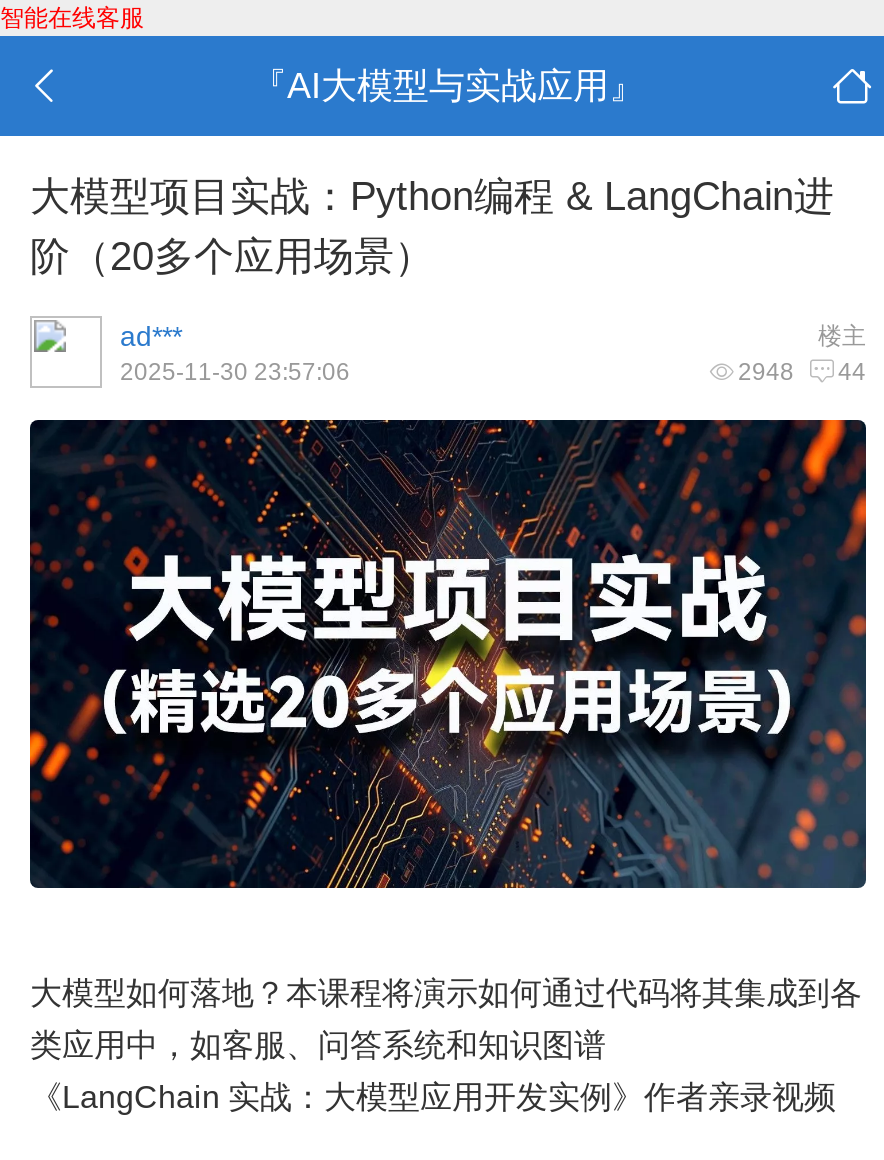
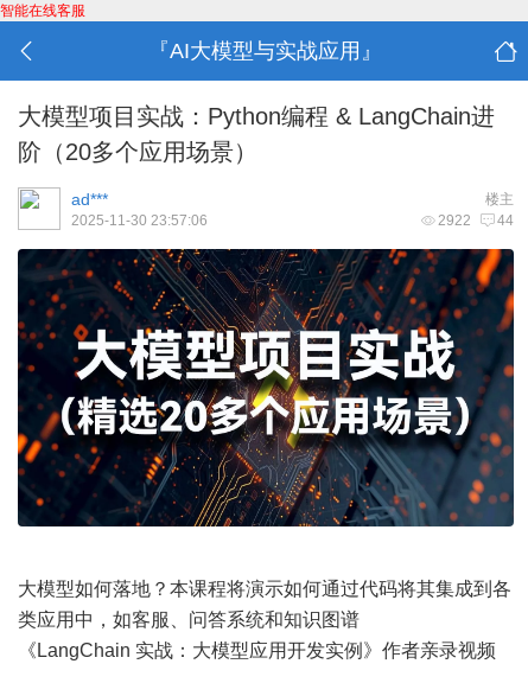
- 2948 44
+ 2922 44
